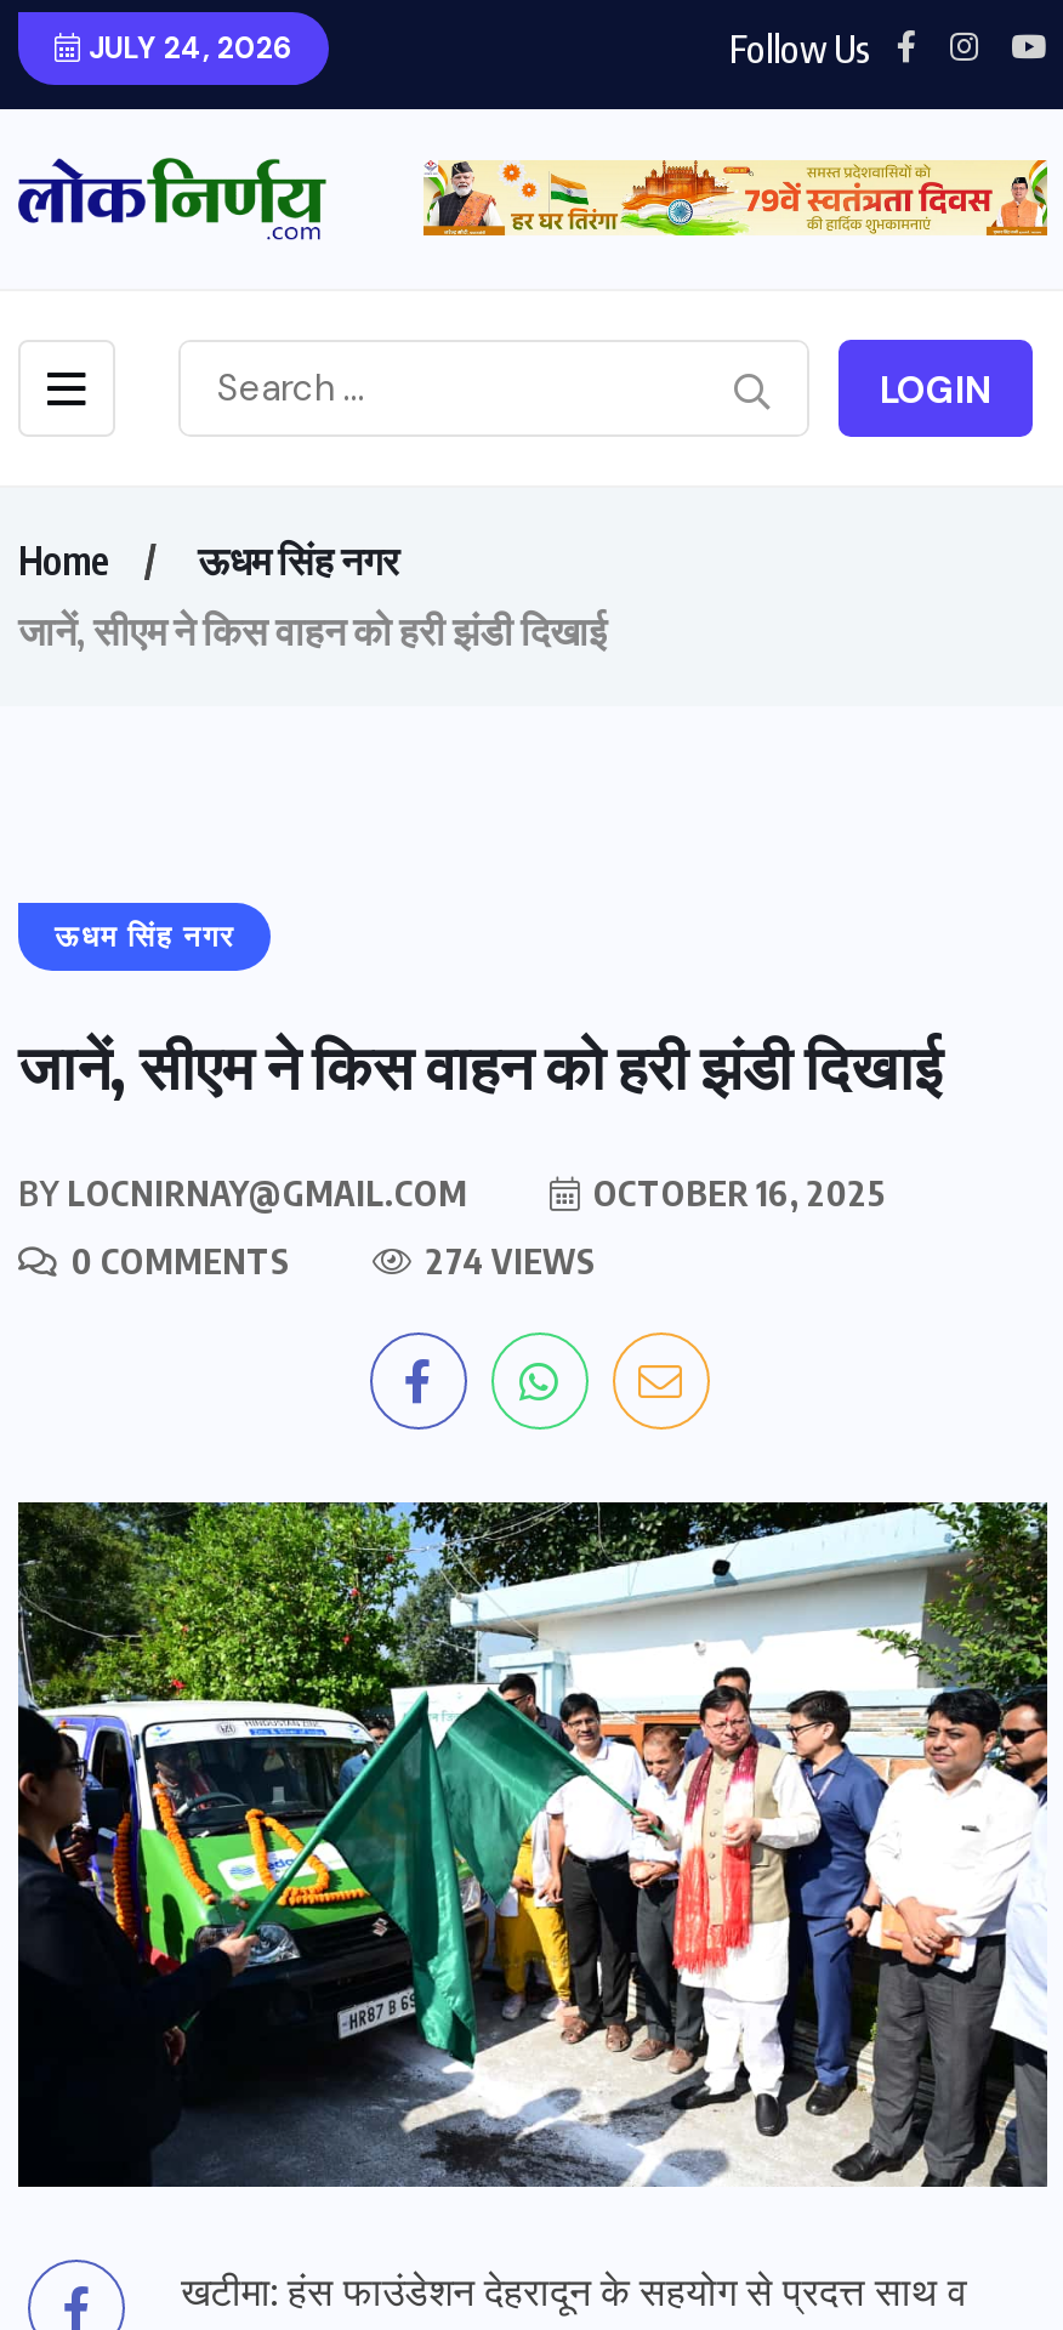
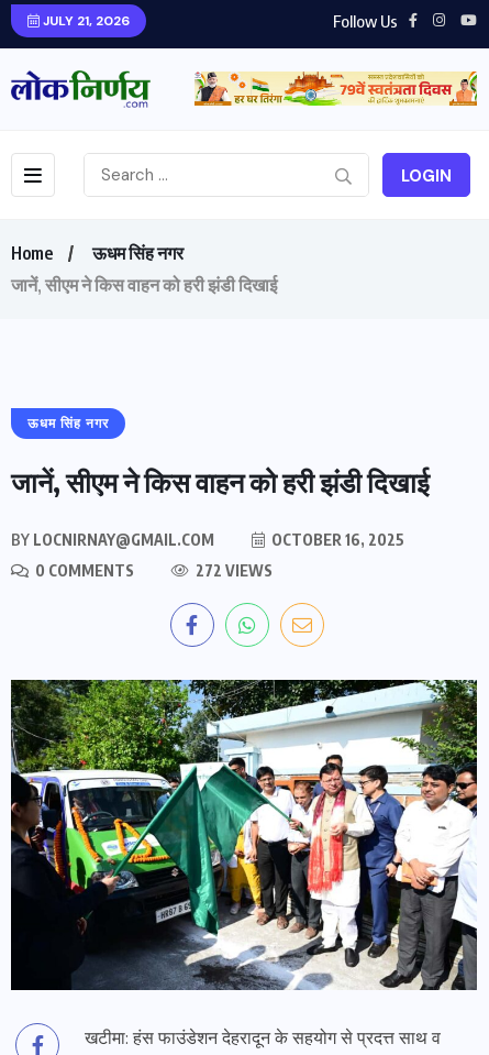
- JULY 24, 2026
+ JULY 21, 2026

- 274 VIEWS
+ 272 VIEWS
